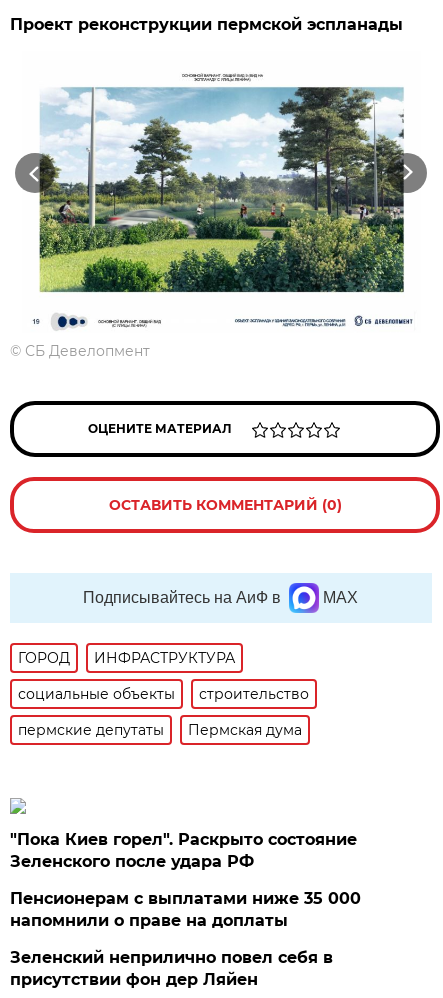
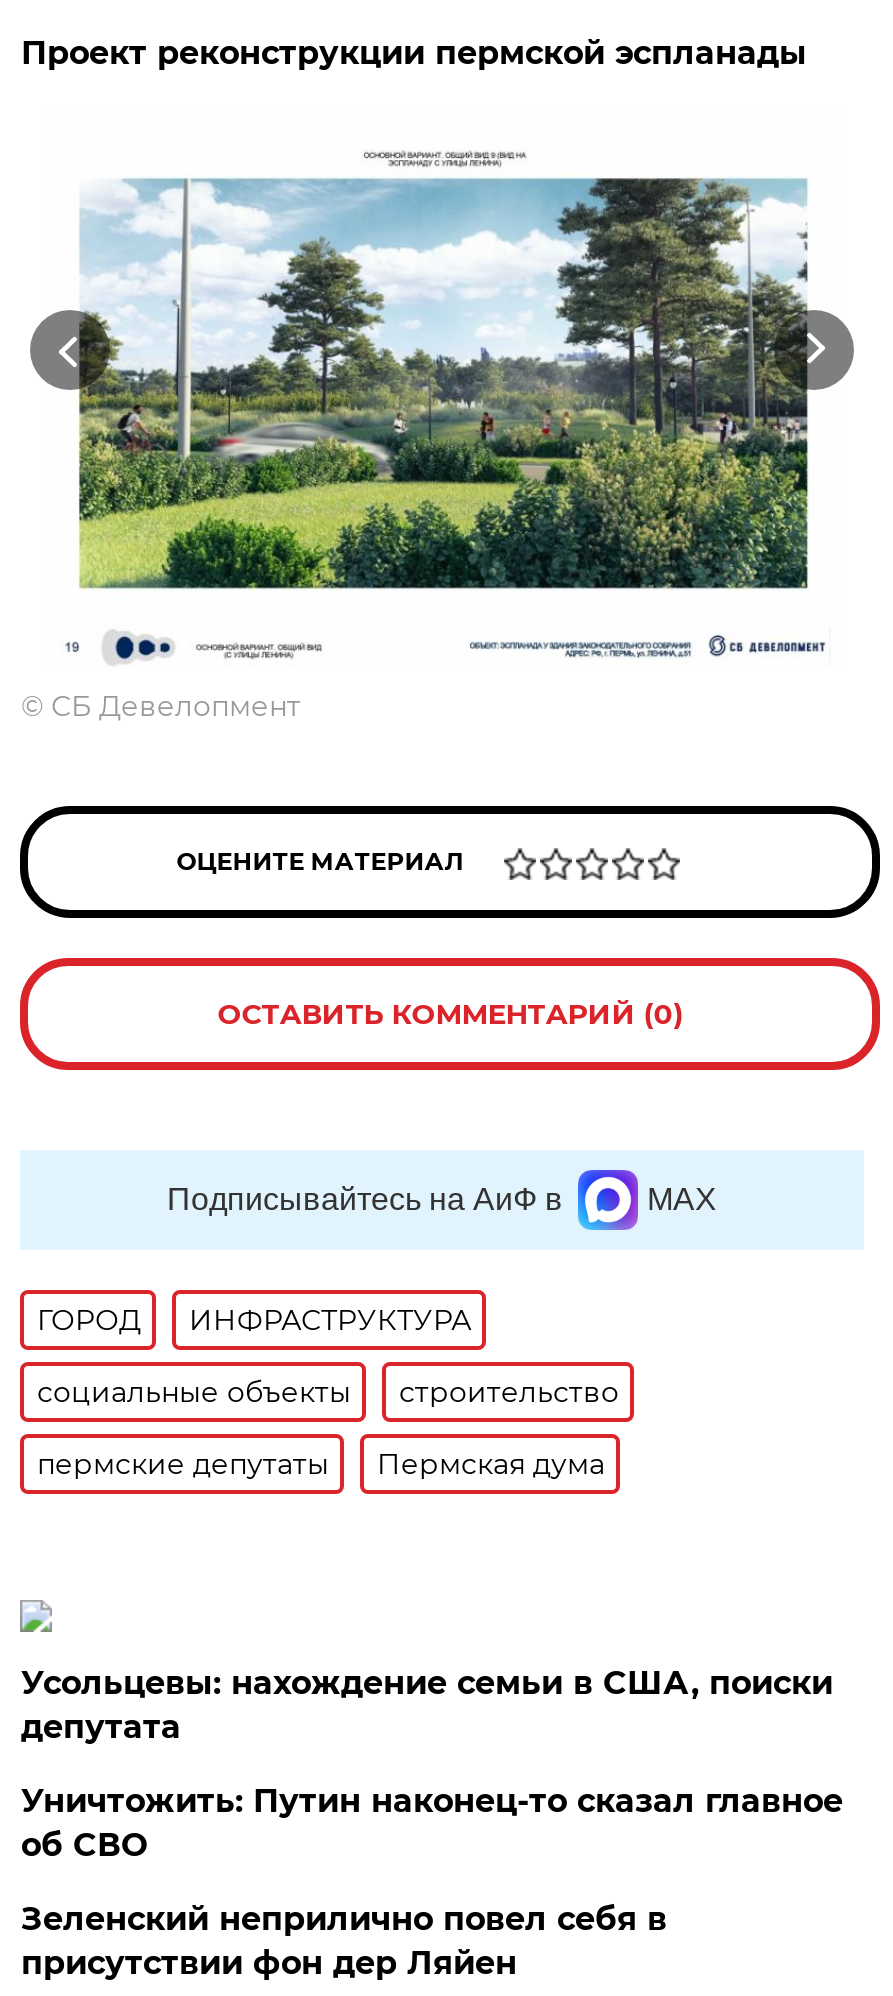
- "Пока Киев горел". Раскрыто состояние
- Зеленского после удара РФ
+ Усольцевы: нахождение семьи в США, поиски
+ депутата

- Пенсионерам с выплатами ниже 35 000
- напомнили о праве на доплаты
+ Уничтожить: Путин наконец-то сказал главное
+ об СВО
